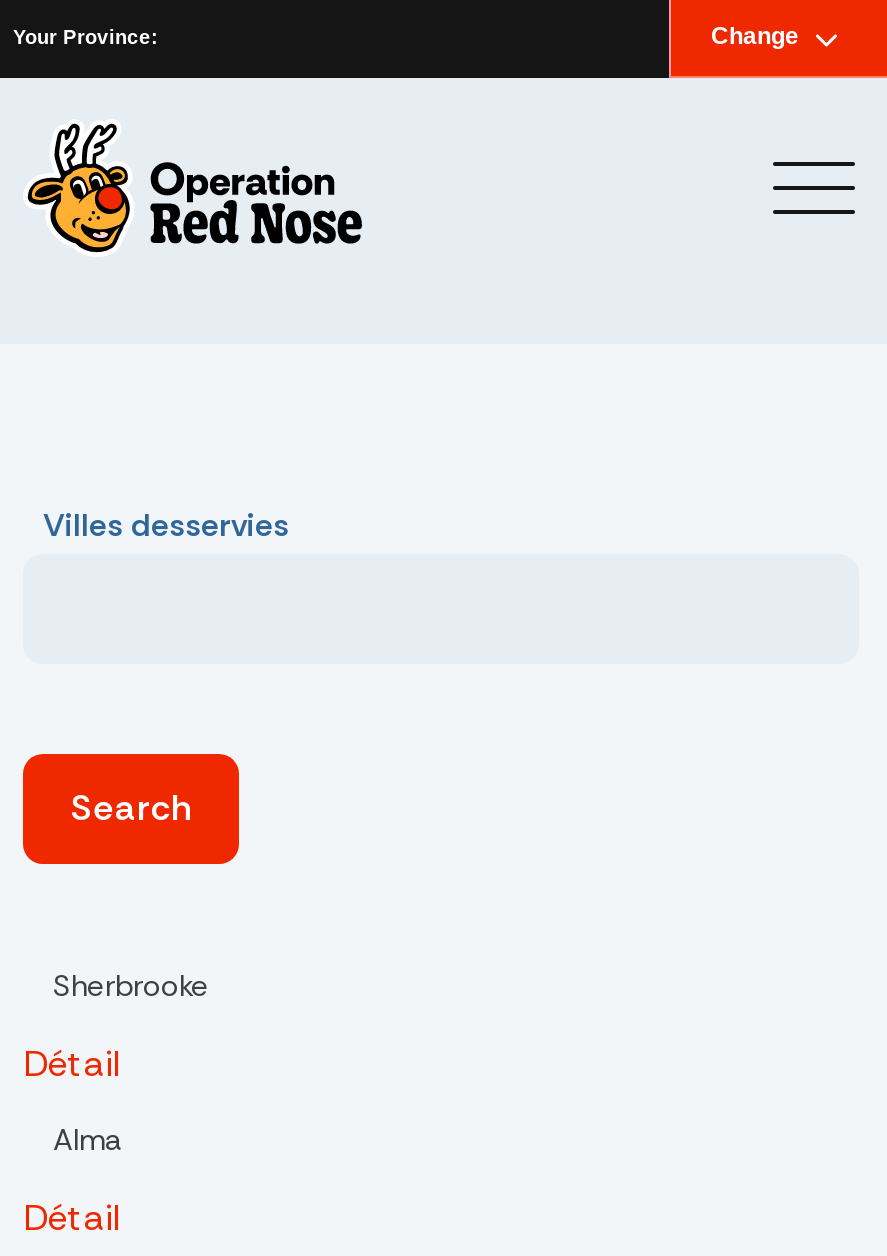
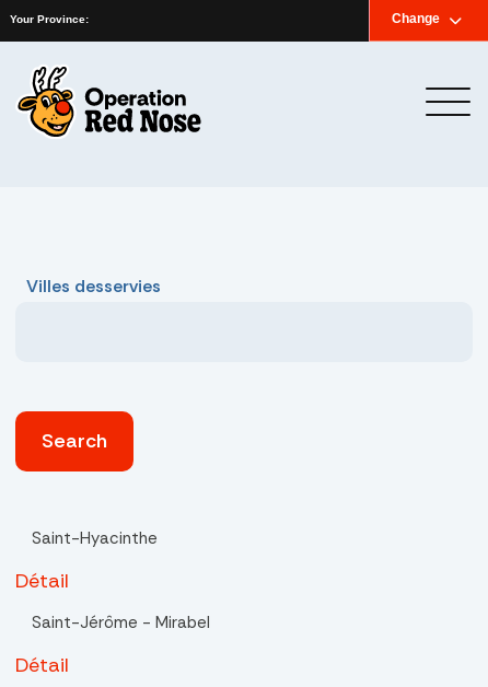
- Sherbrooke
+ Saint-Hyacinthe

- Alma
+ Saint-Jérôme - Mirabel
